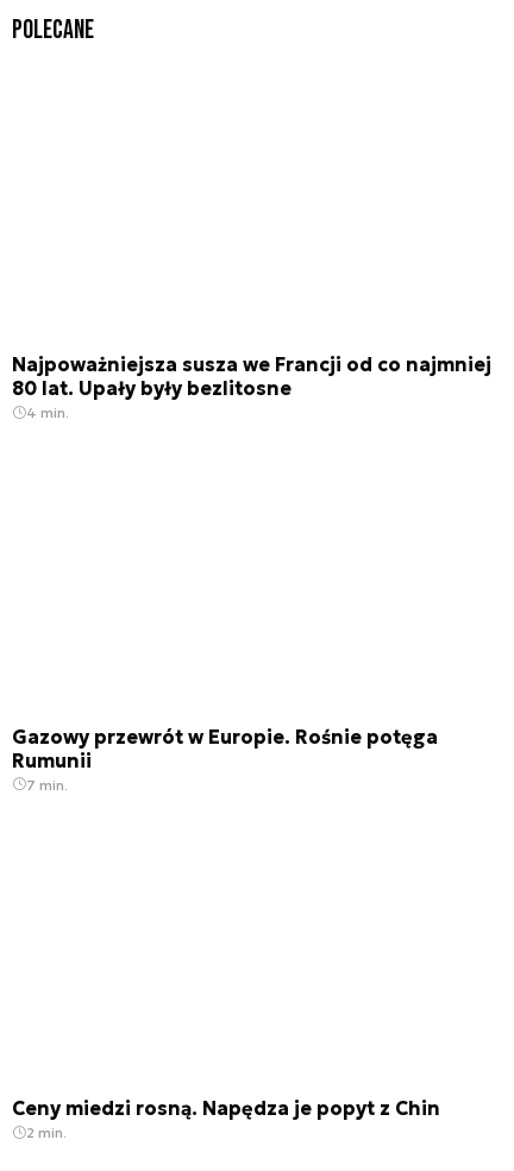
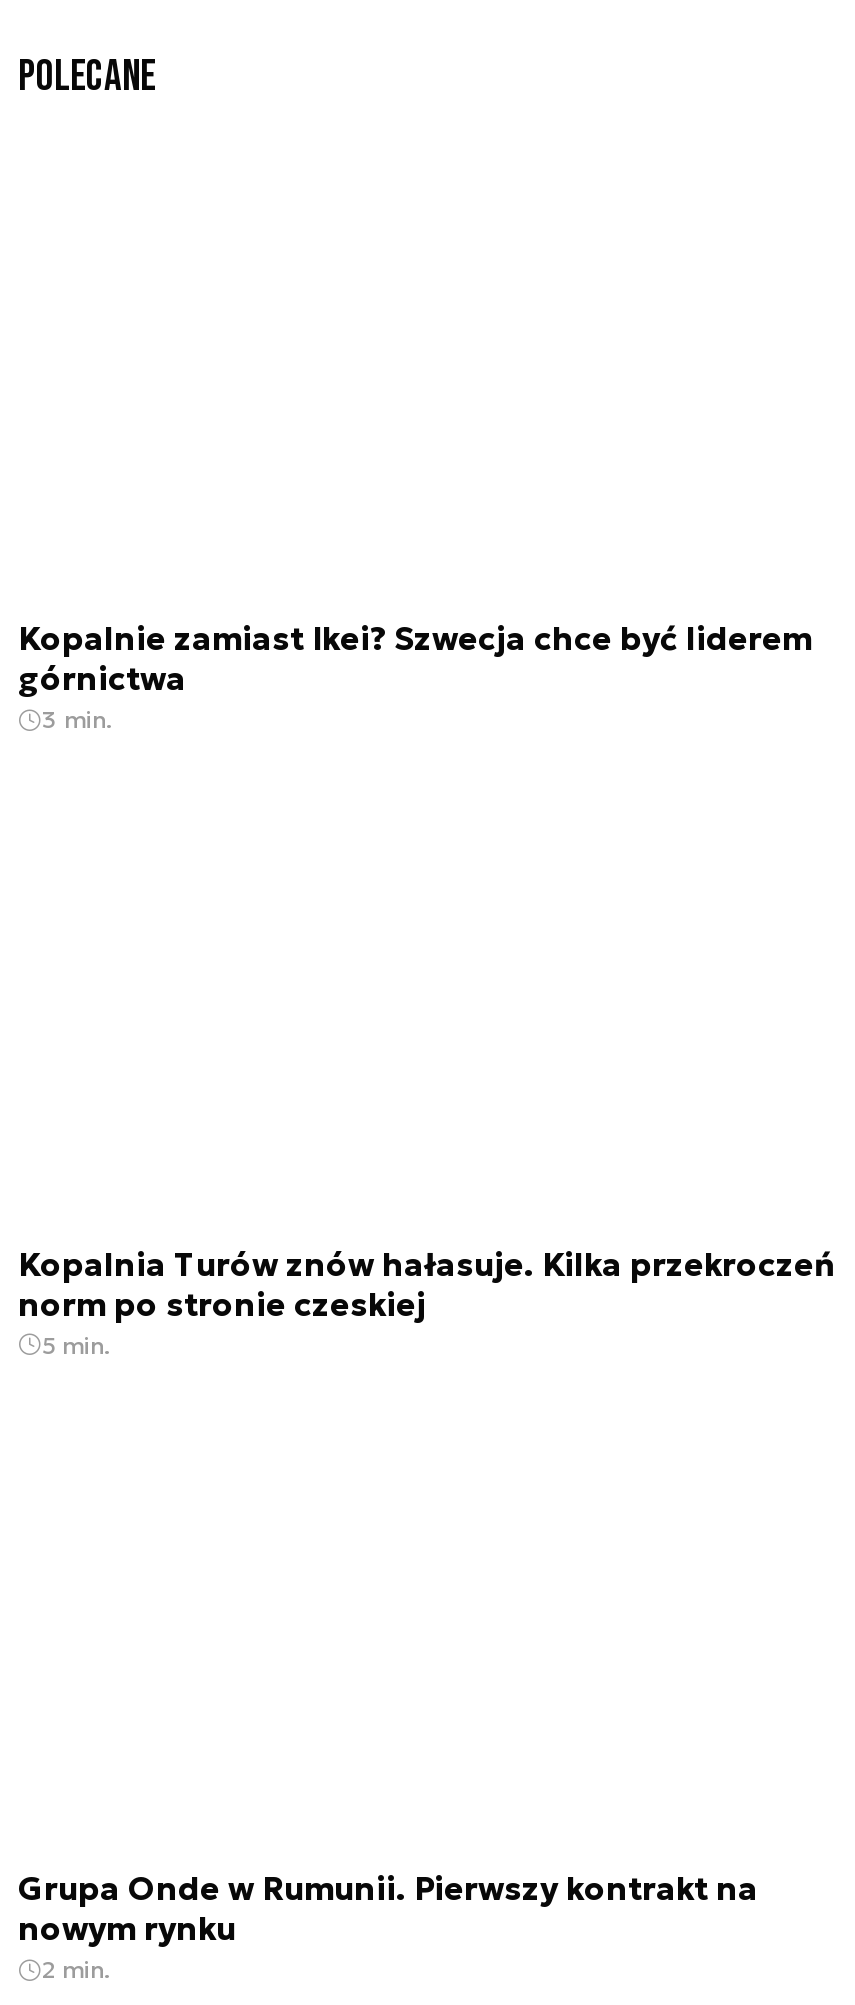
- Najpoważniejsza susza we Francji od co najmniej
- 80 lat. Upały były bezlitosne
- 4 min.
+ Kopalnie zamiast Ikei? Szwecja chce być liderem
+ górnictwa
+ 3 min.

- Gazowy przewrót w Europie. Rośnie potęga
- Rumunii
- 7 min.
+ Kopalnia Turów znów hałasuje. Kilka przekroczeń
+ norm po stronie czeskiej
+ 5 min.

- Ceny miedzi rosną. Napędza je popyt z Chin
+ Grupa Onde w Rumunii. Pierwszy kontrakt na
+ nowym rynku
